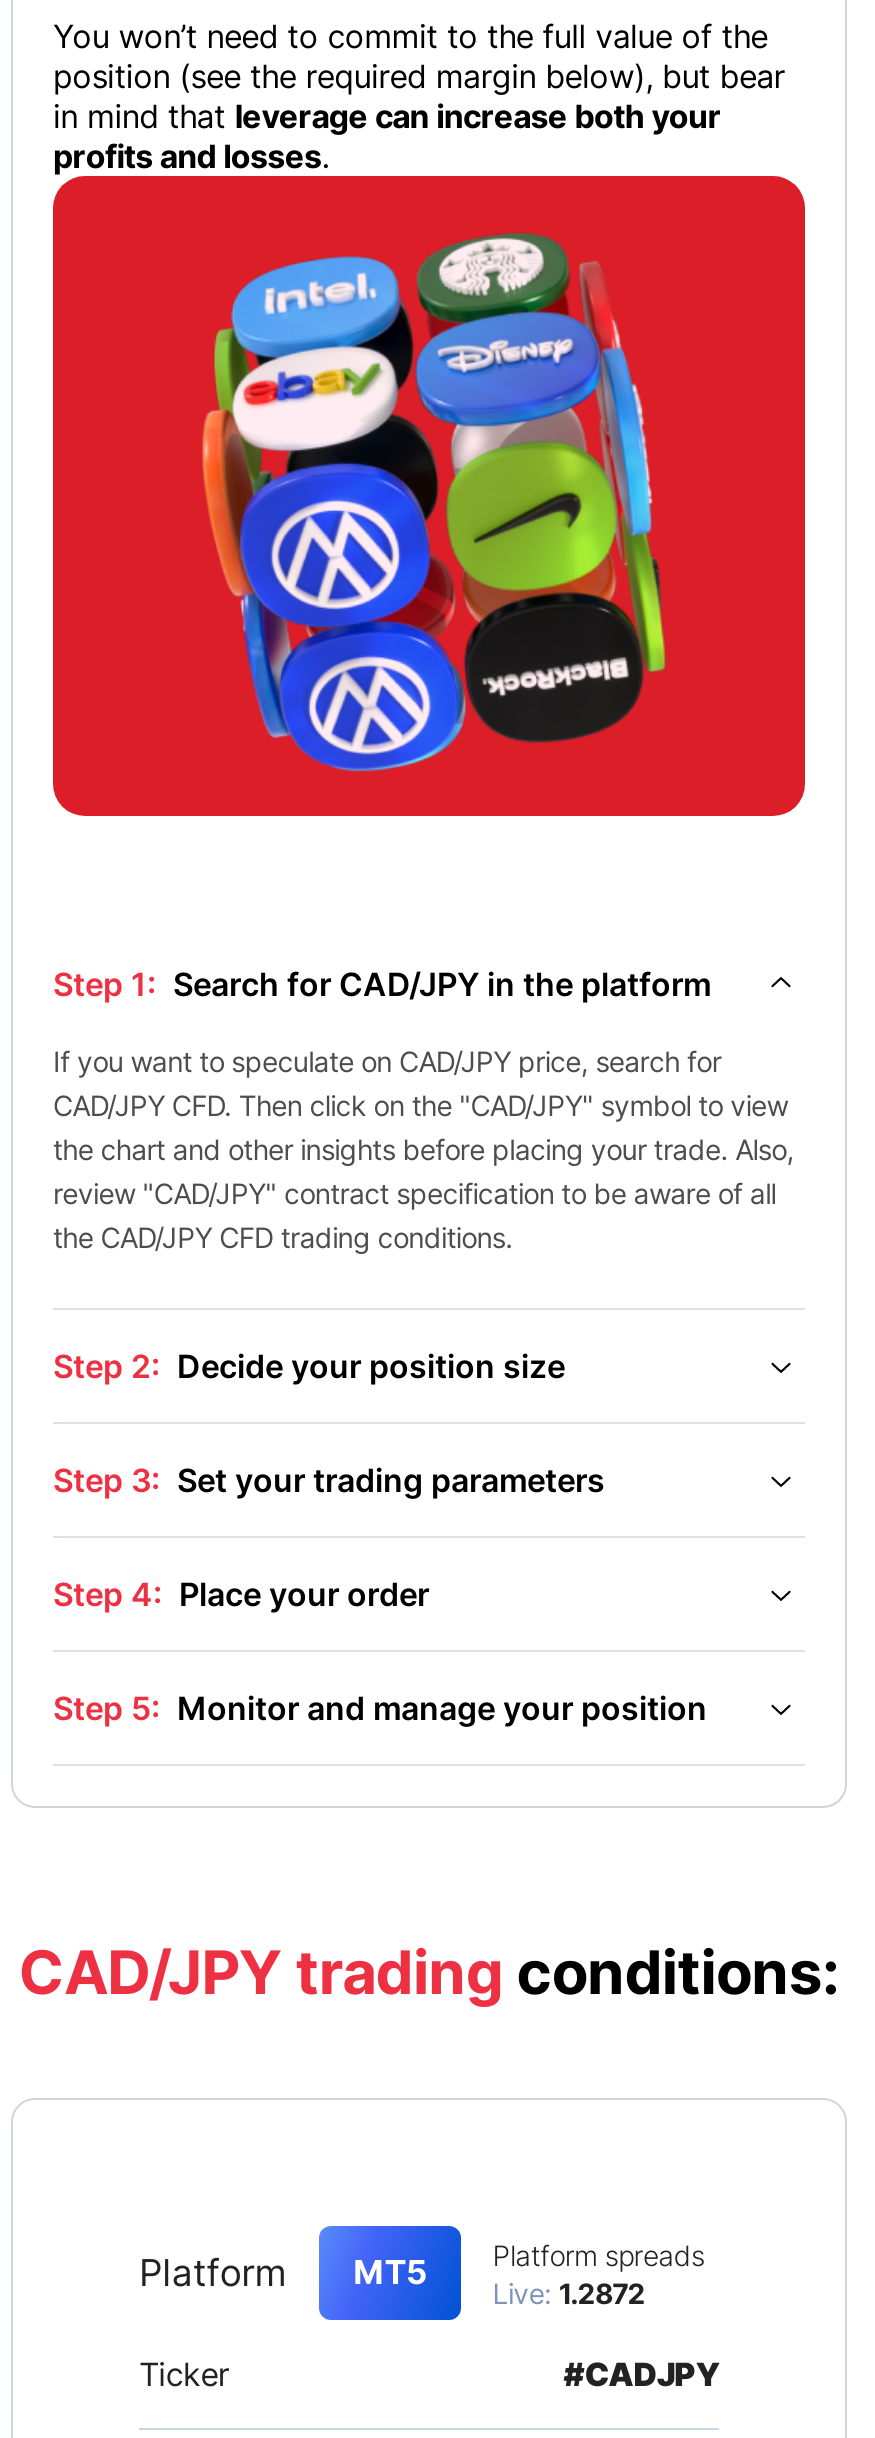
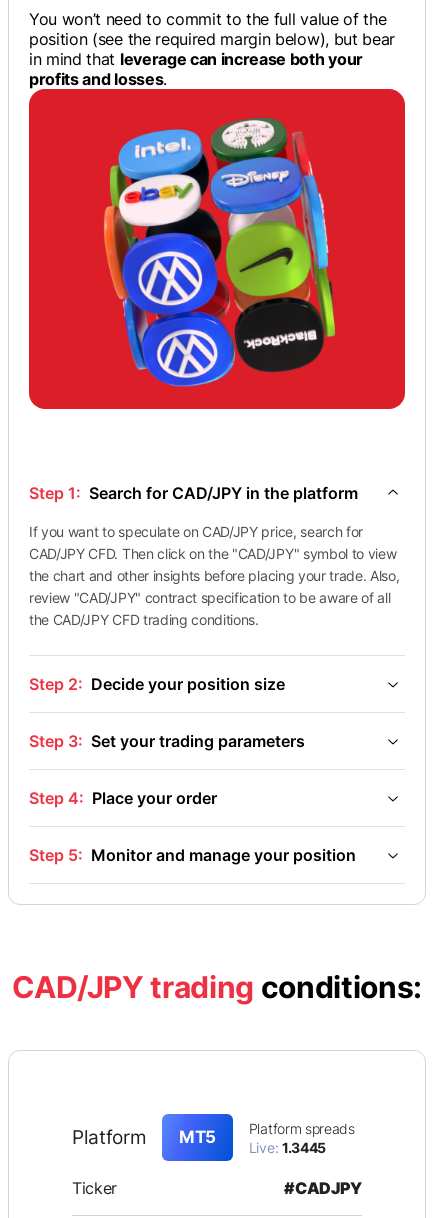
- Platform MT5 Live: 1.2872 Platform spreads
+ Platform MT5 Live: 1.3445 Platform spreads
